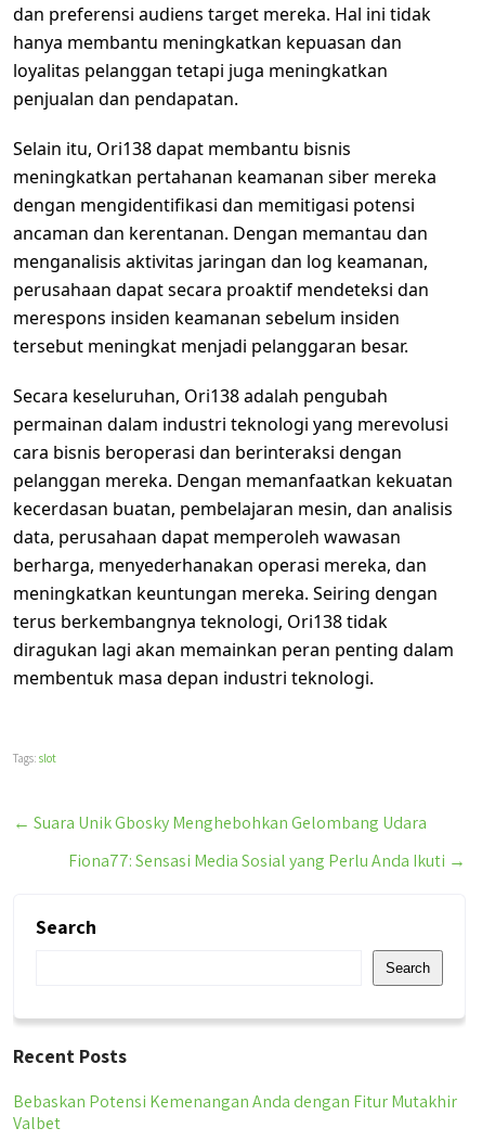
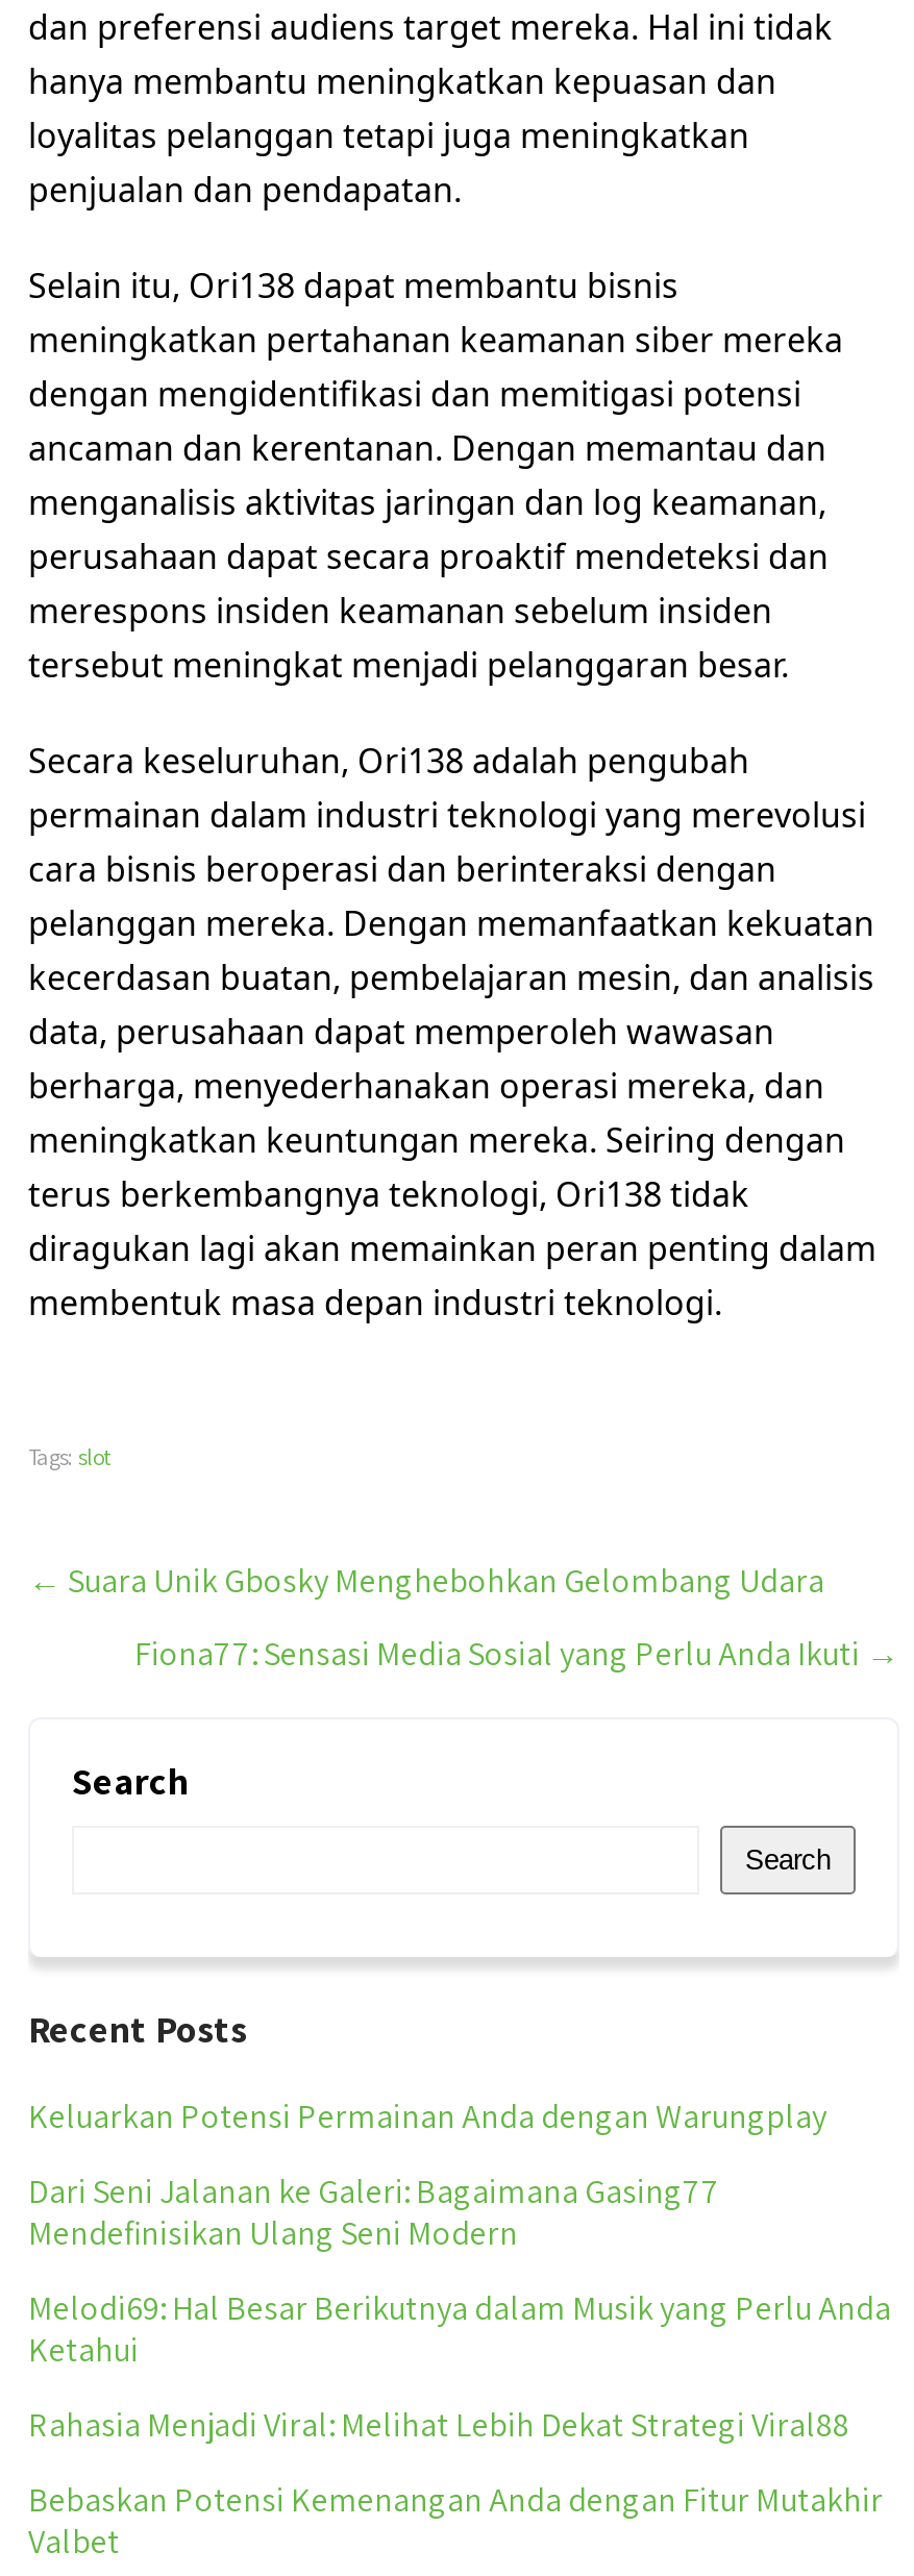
+ Keluarkan Potensi Permainan Anda dengan Warungplay
+ Dari Seni Jalanan ke Galeri: Bagaimana Gasing77
+ Mendefinisikan Ulang Seni Modern
+ Melodi69: Hal Besar Berikutnya dalam Musik yang Perlu Anda
+ Ketahui
+ Rahasia Menjadi Viral: Melihat Lebih Dekat Strategi Viral88
